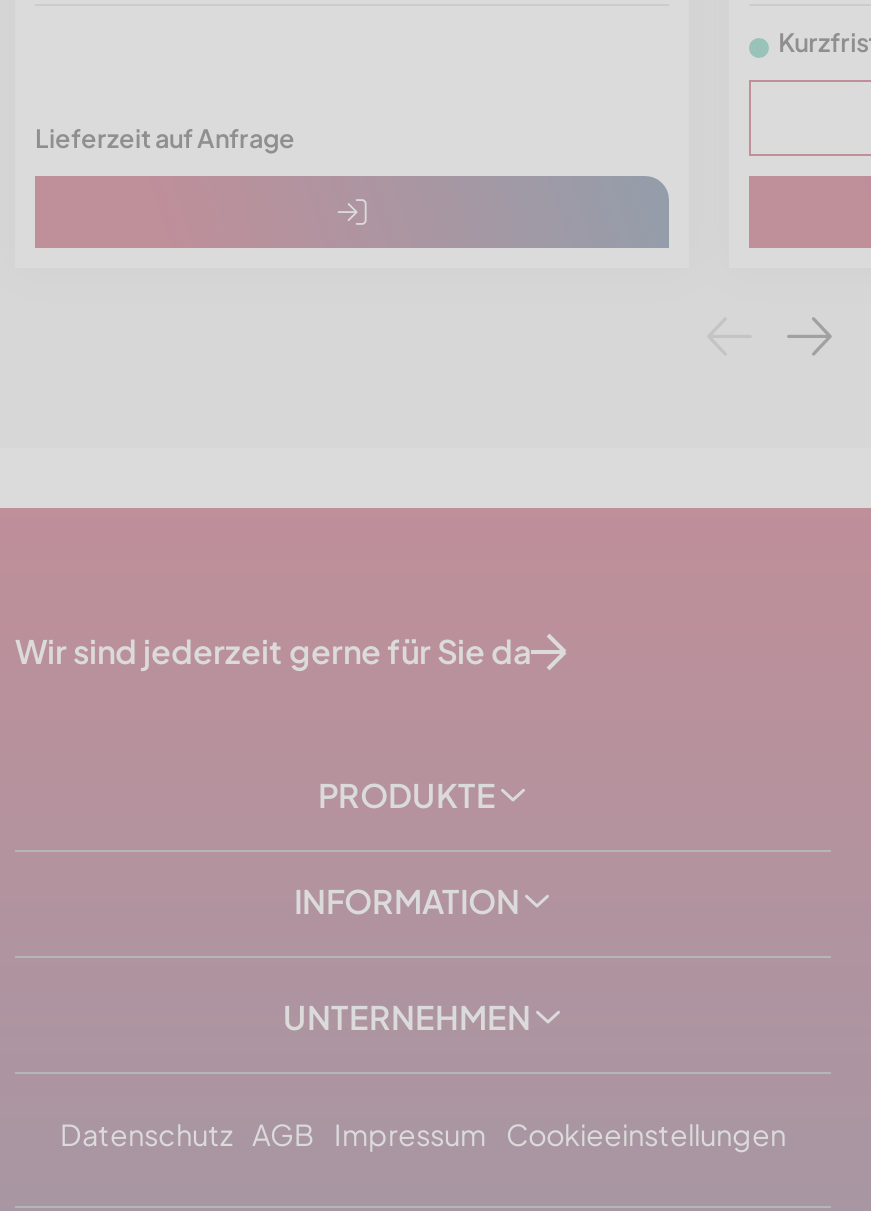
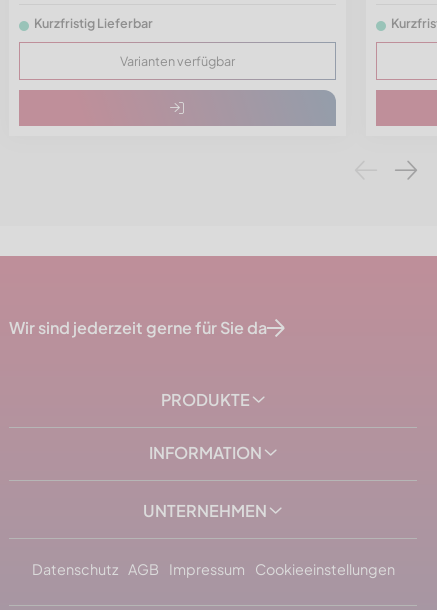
+ Kurzfristig Lieferbar
+ Varianten verfügbar

- Lieferzeit auf Anfrage
